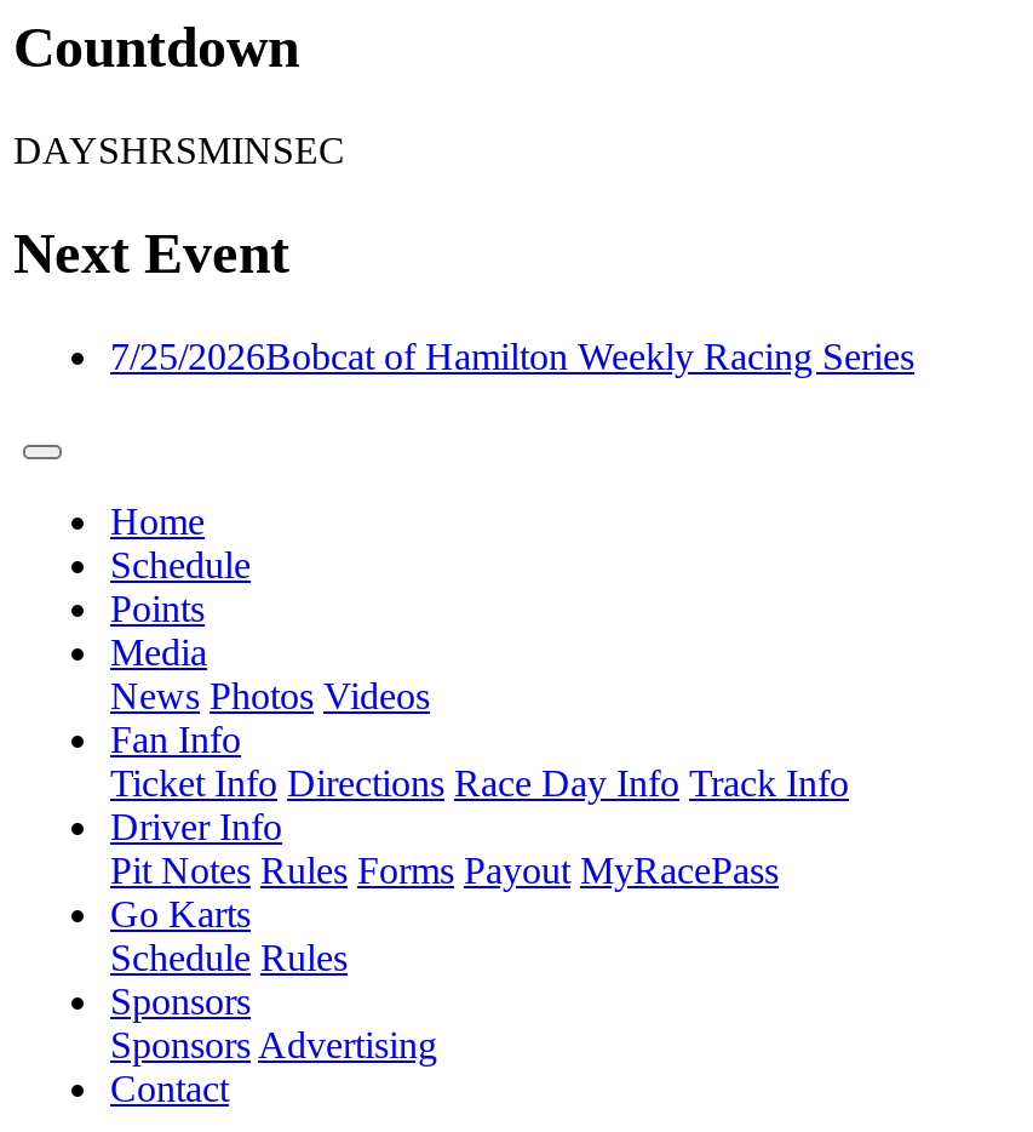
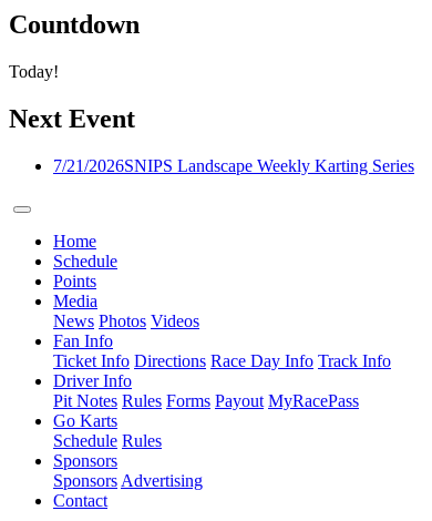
- DAYSHRSMINSEC
+ Today!

- 7/25/2026Bobcat of Hamilton Weekly Racing Series
+ 7/21/2026SNIPS Landscape Weekly Karting Series
